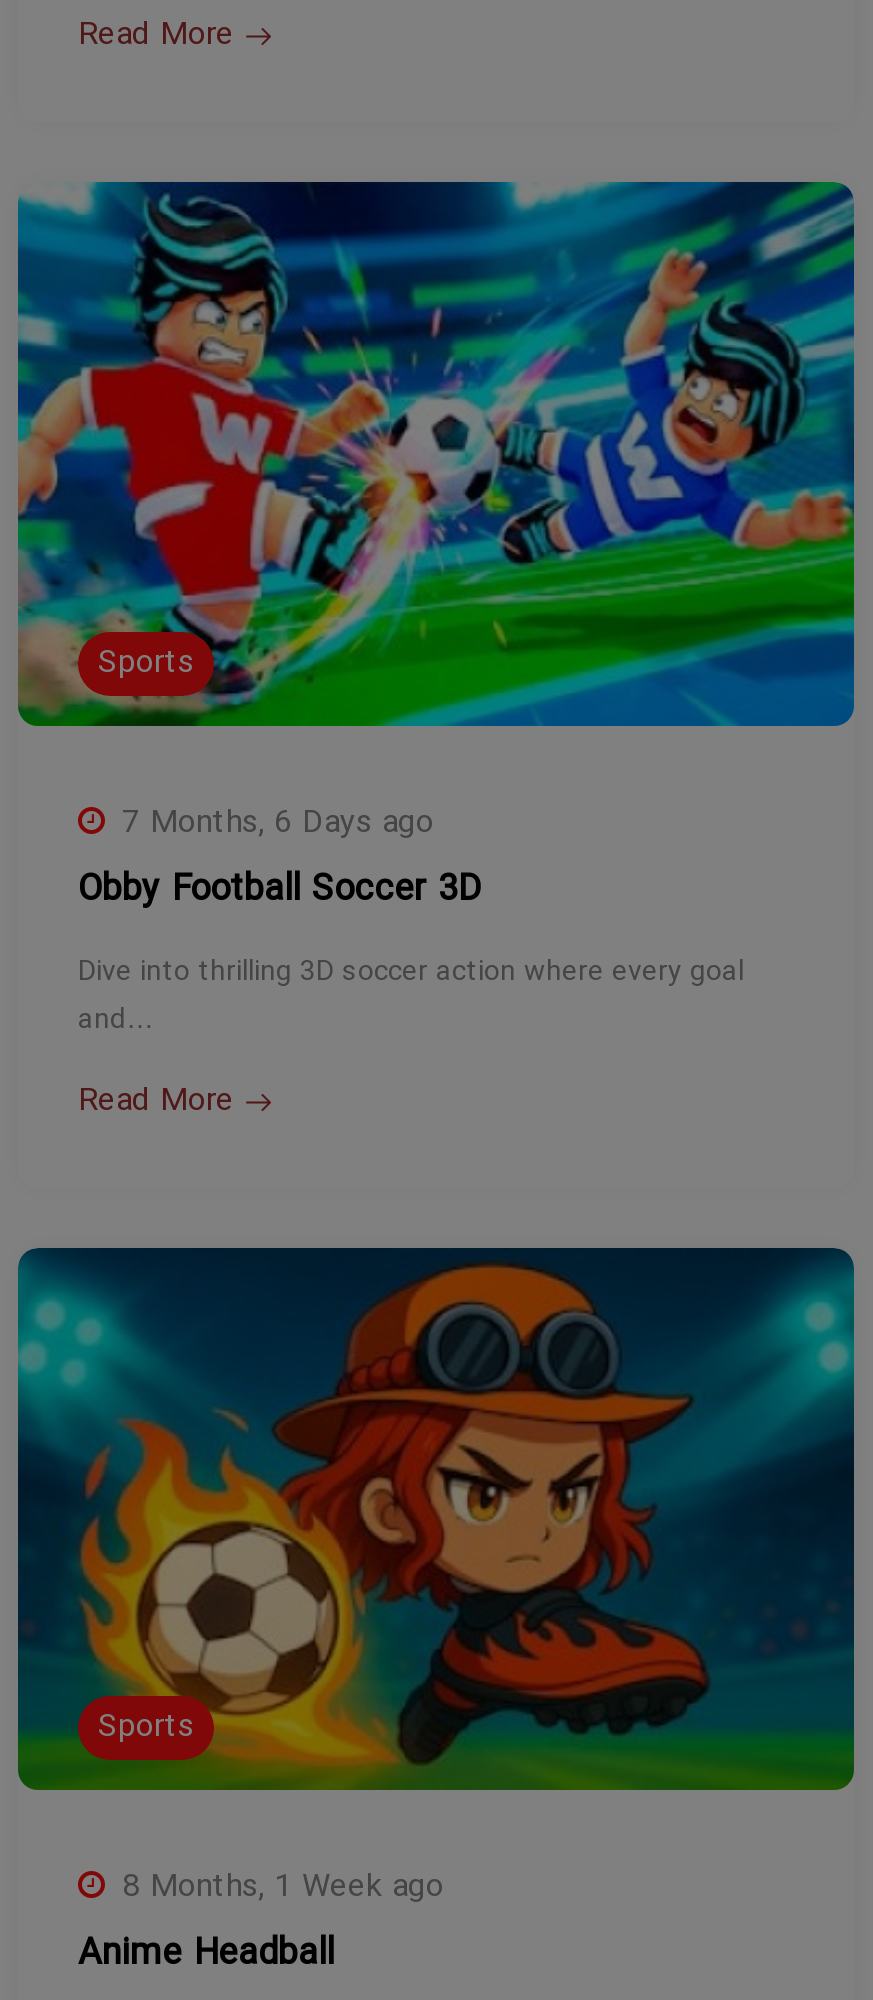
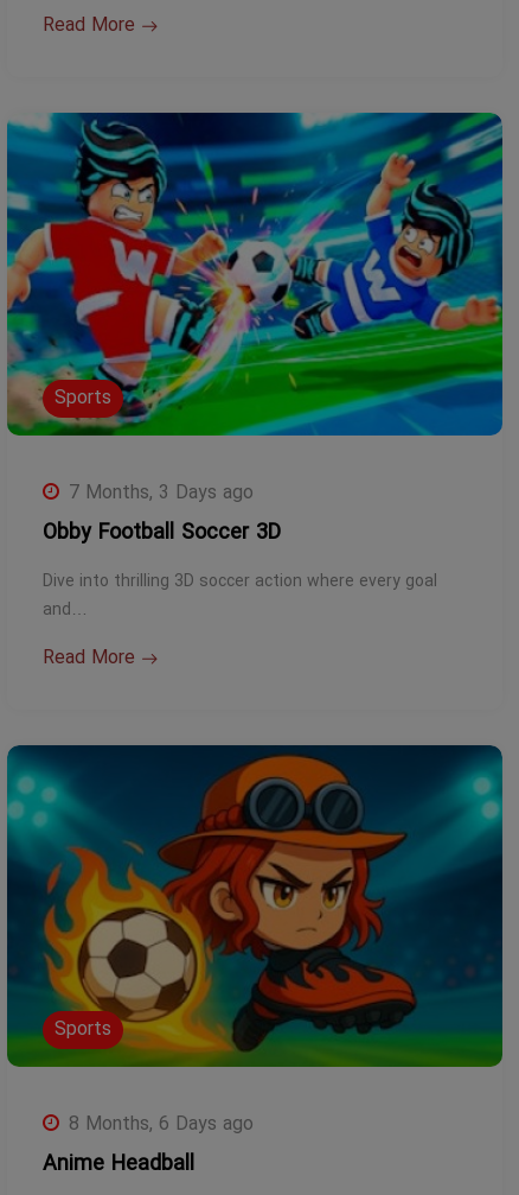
- 7 Months, 6 Days ago
+ 7 Months, 3 Days ago

- 8 Months, 1 Week ago
+ 8 Months, 6 Days ago
